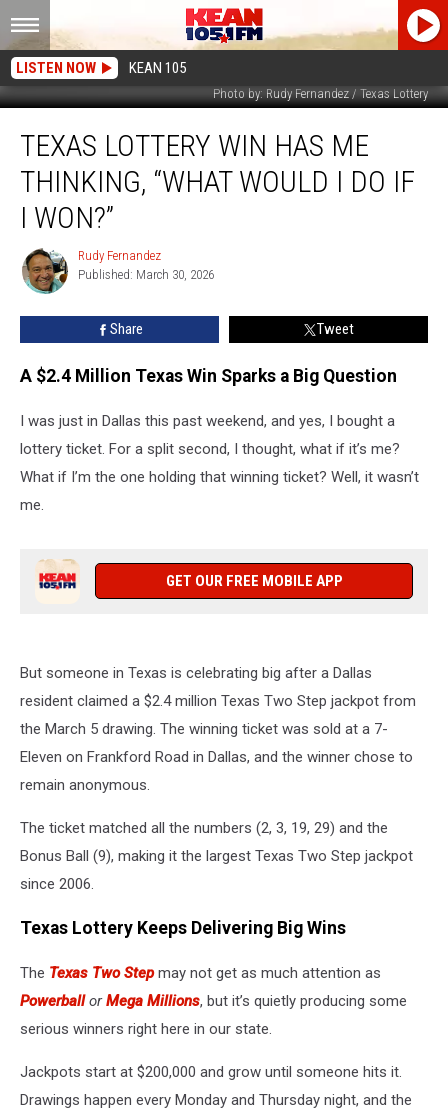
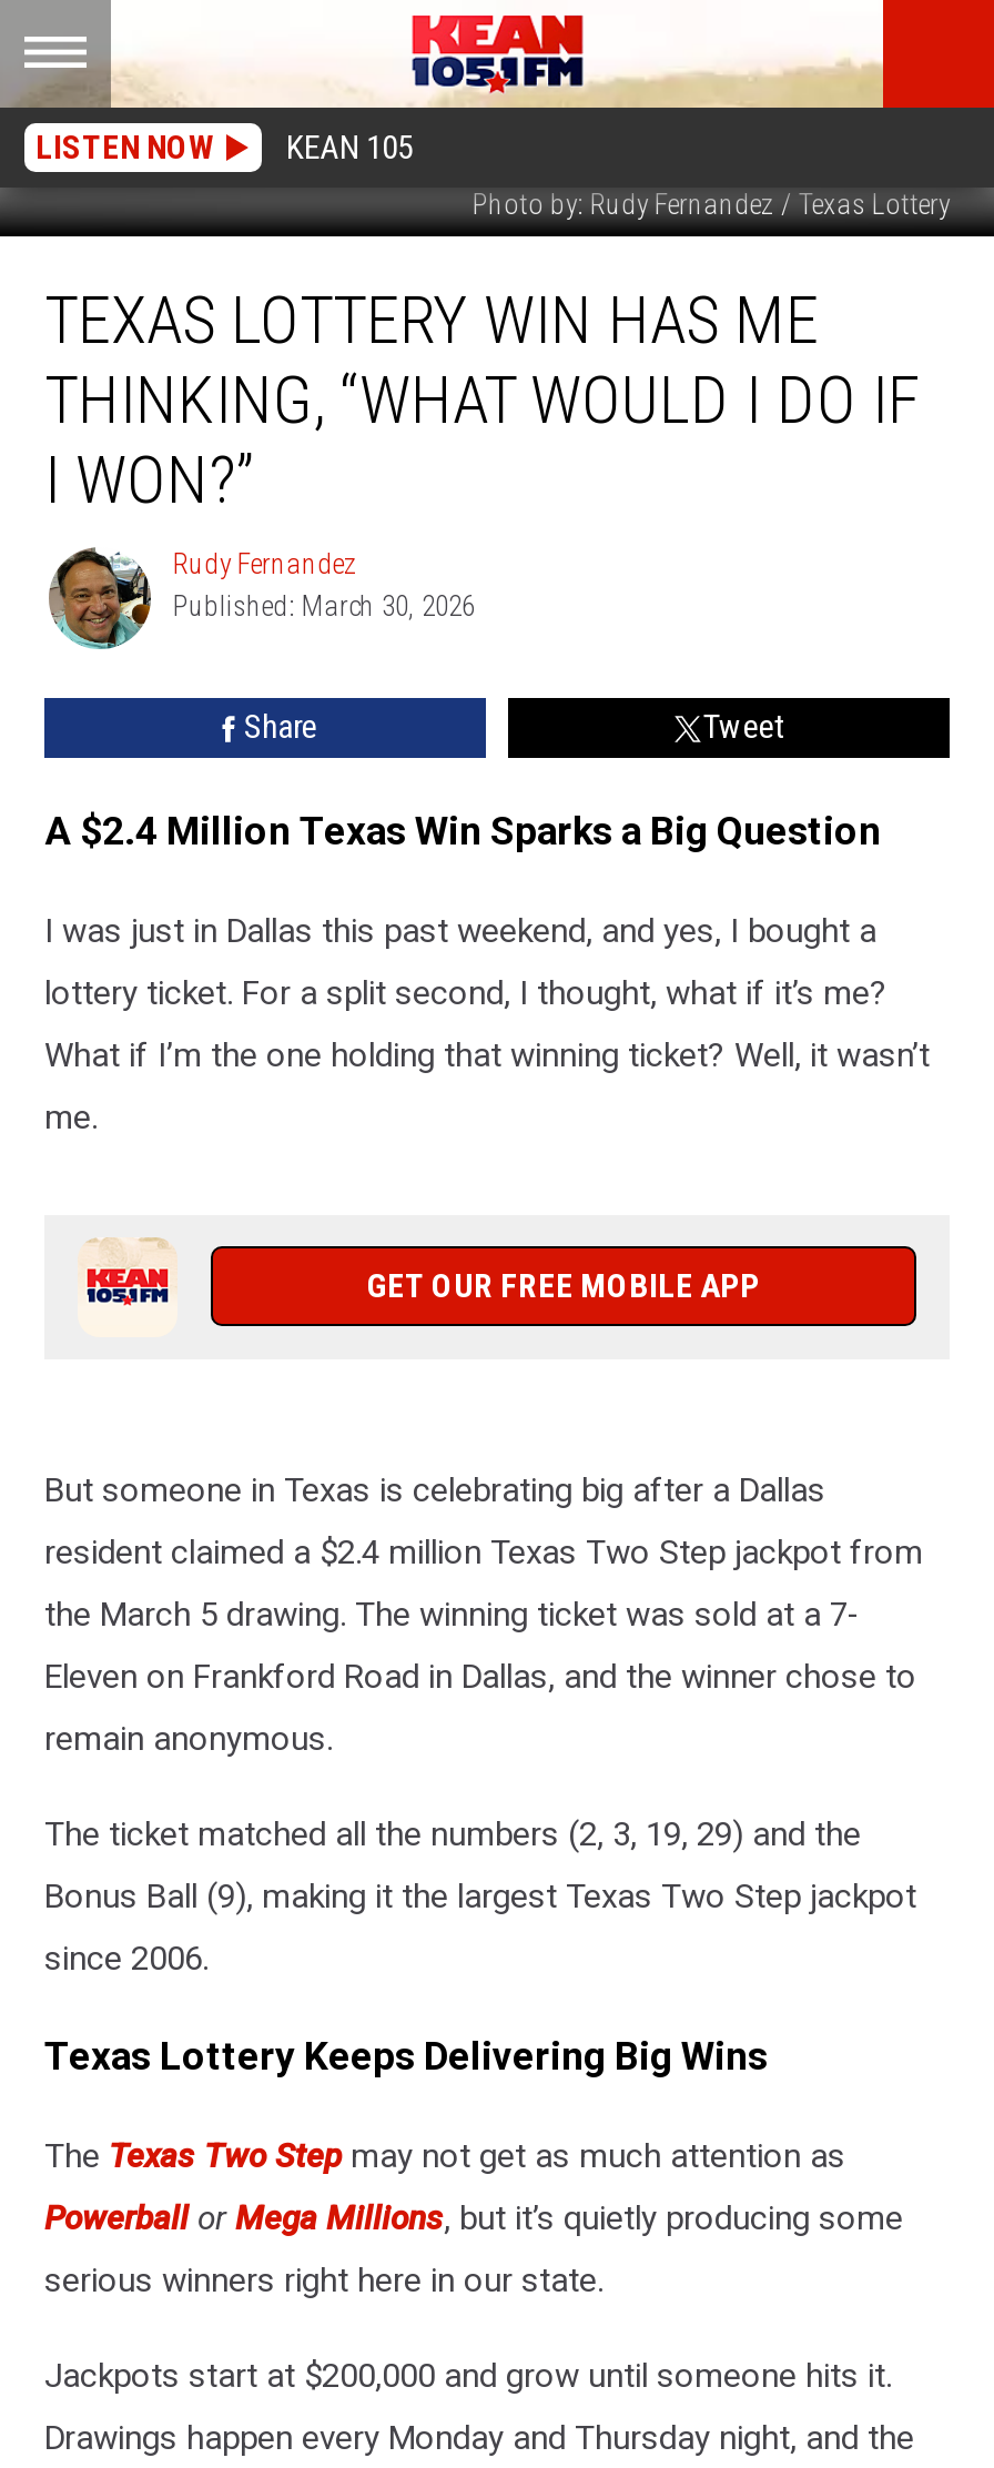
- [image]
